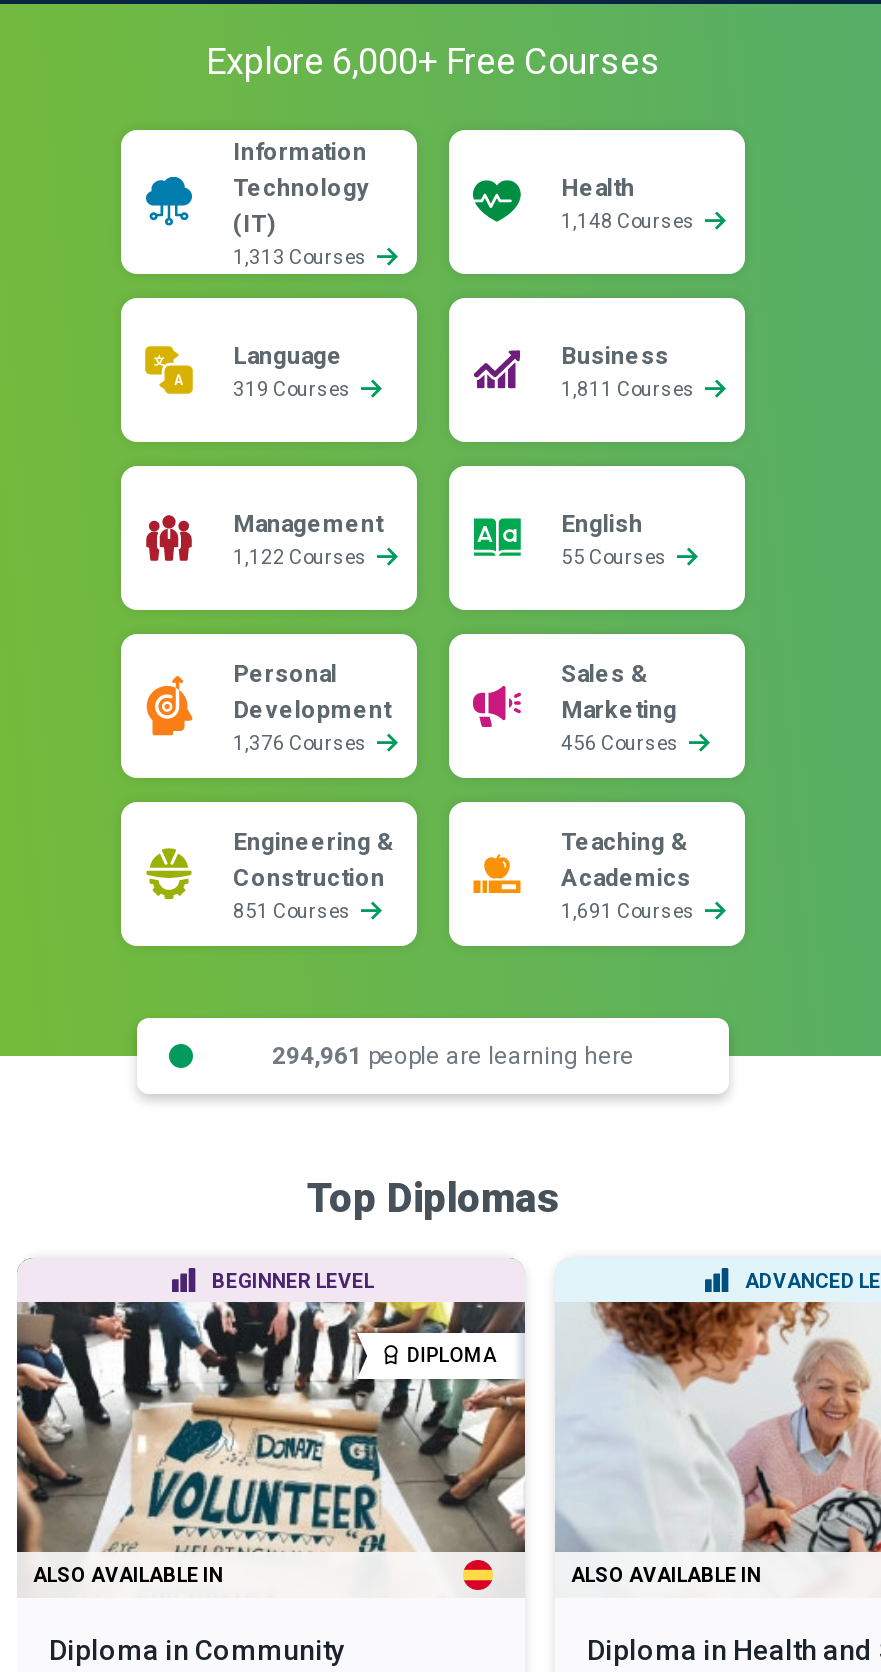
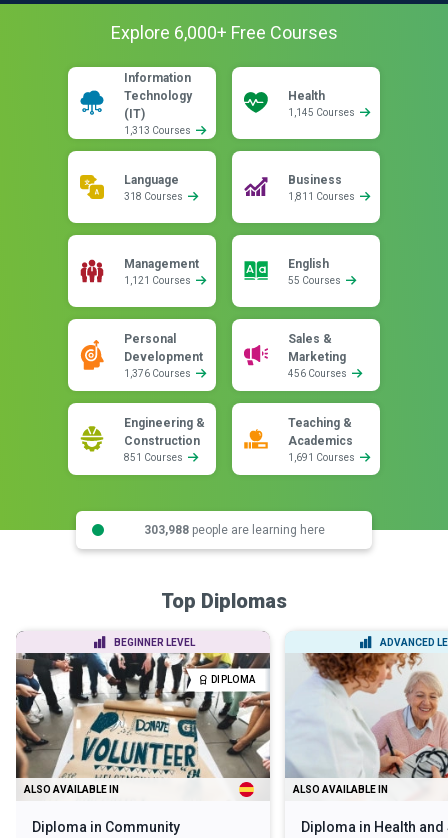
- 1,148 Courses
+ 1,145 Courses

- 319 Courses
+ 318 Courses

- 1,122 Courses
+ 1,121 Courses

- 294,961 people are learning here
+ 303,988 people are learning here
